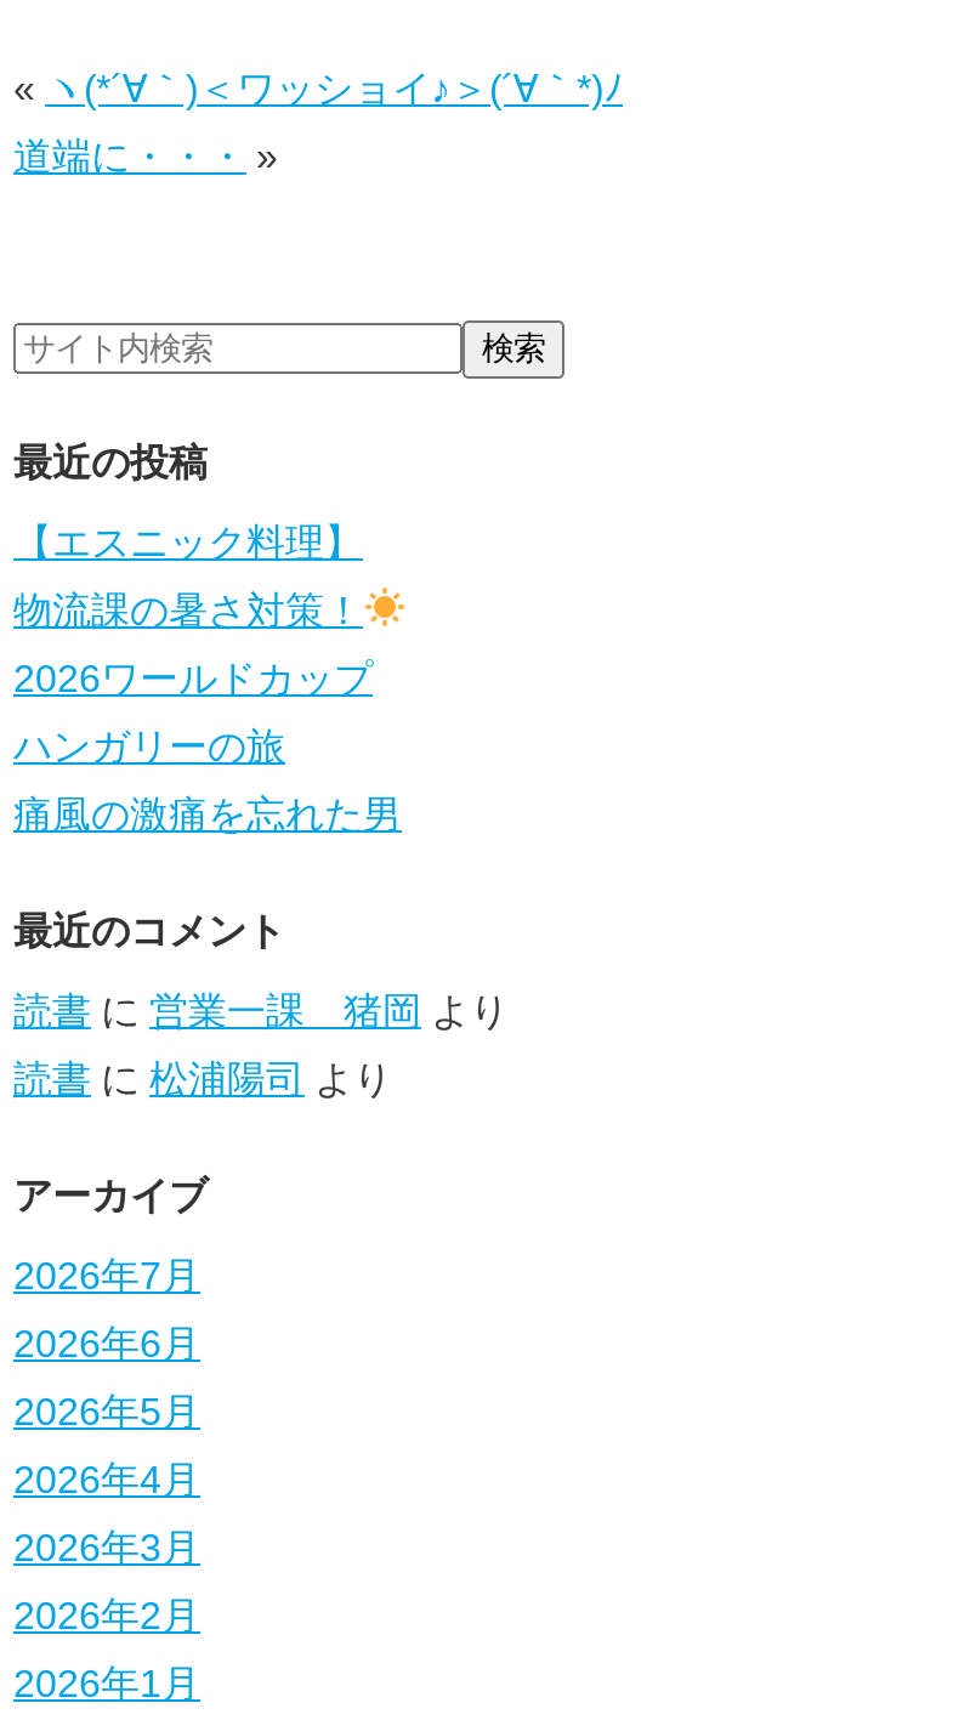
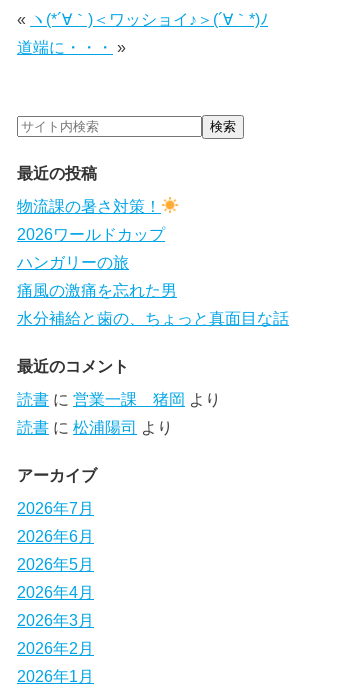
- 【エスニック料理】

moved up: 物流課の暑さ対策！ | 2026ワールドカップ | ハンガリーの旅 | 痛風の激痛を忘れた男

+ 水分補給と歯の、ちょっと真面目な話
